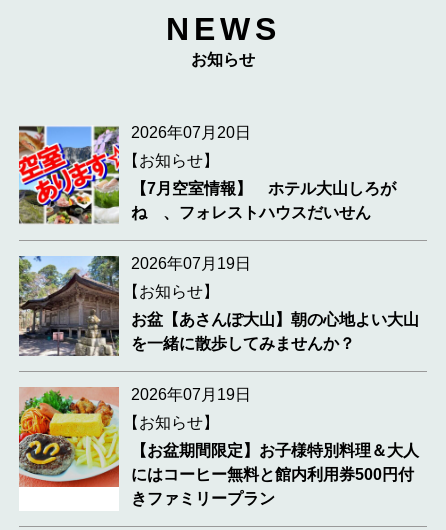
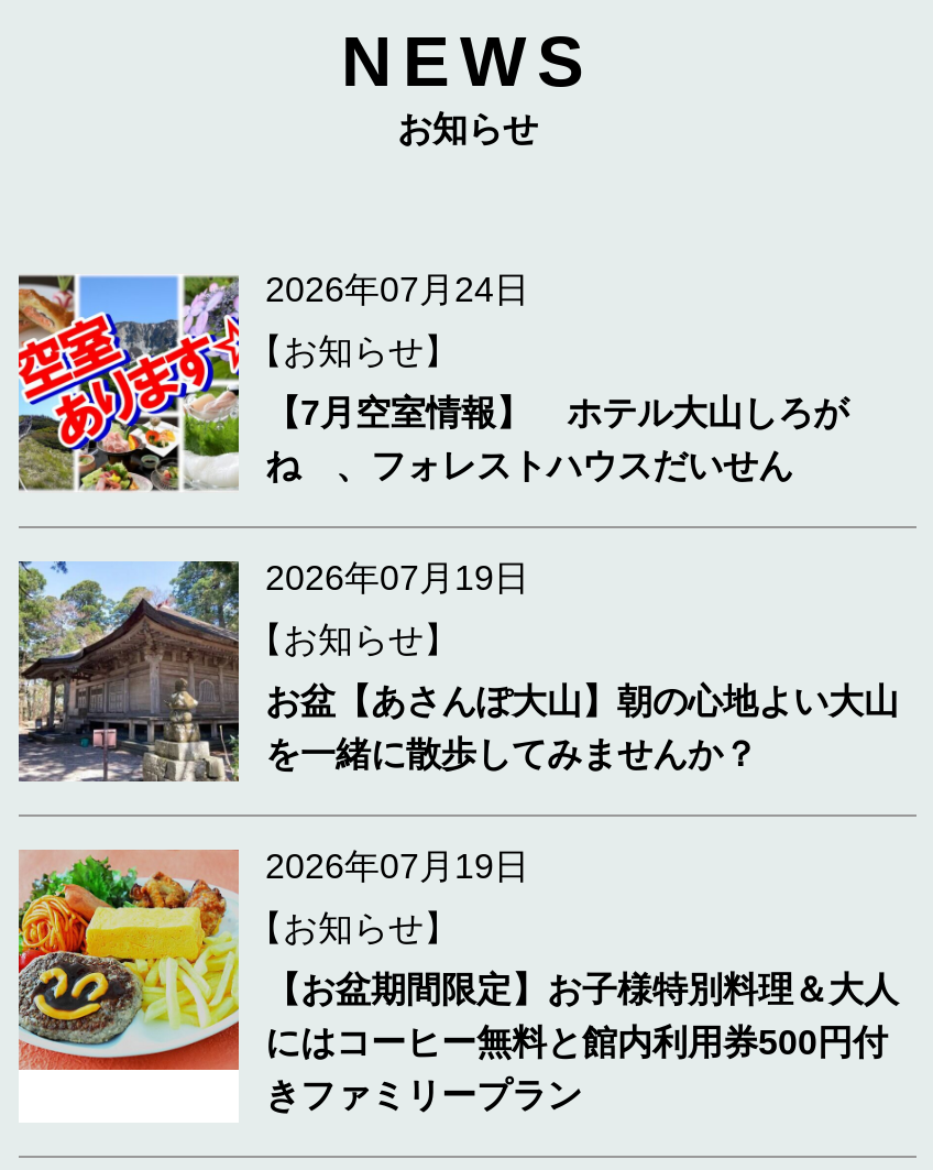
- 2026年07月20日
+ 2026年07月24日
